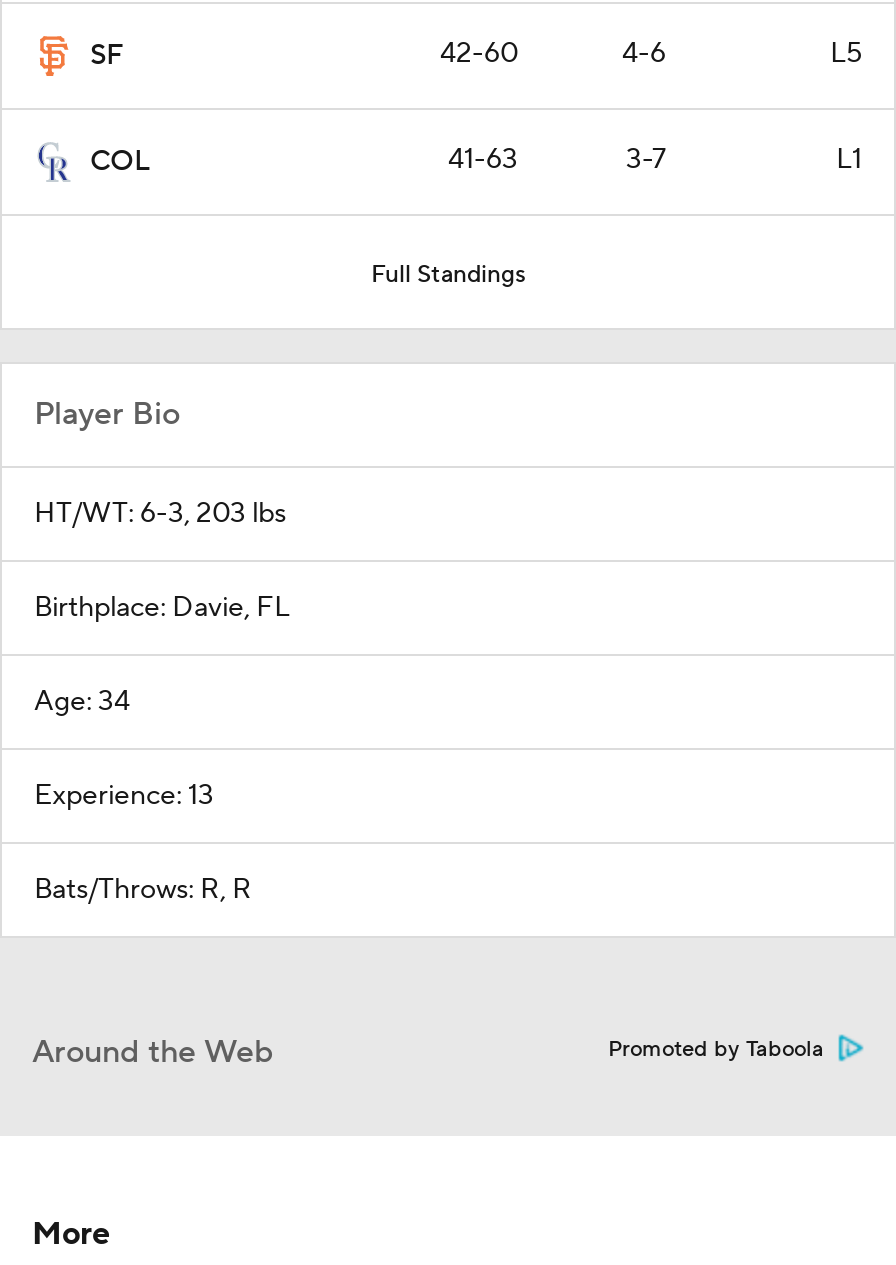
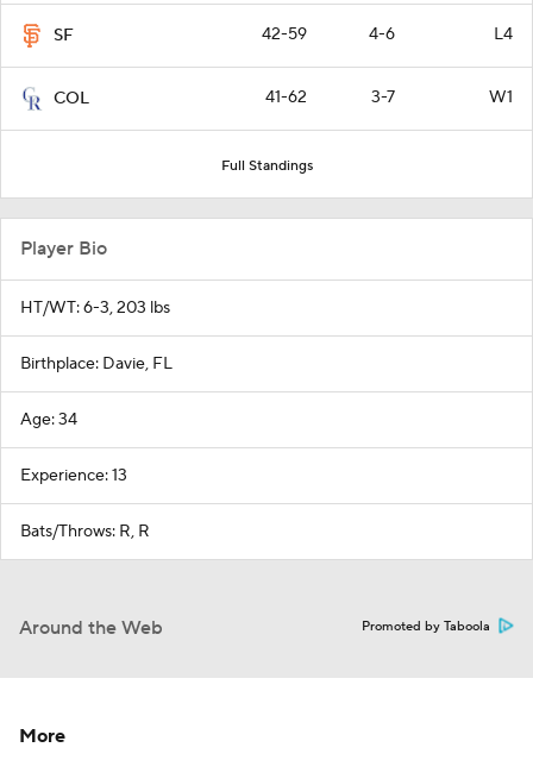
- 42-60
+ 42-59

- L5
+ L4

- 41-63
+ 41-62

- L1
+ W1
